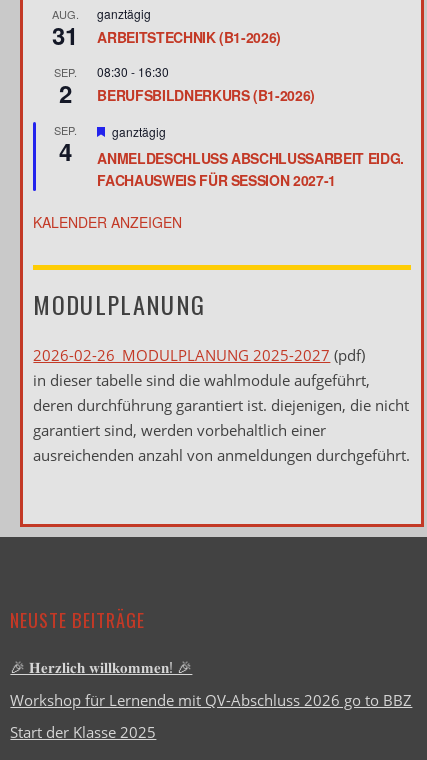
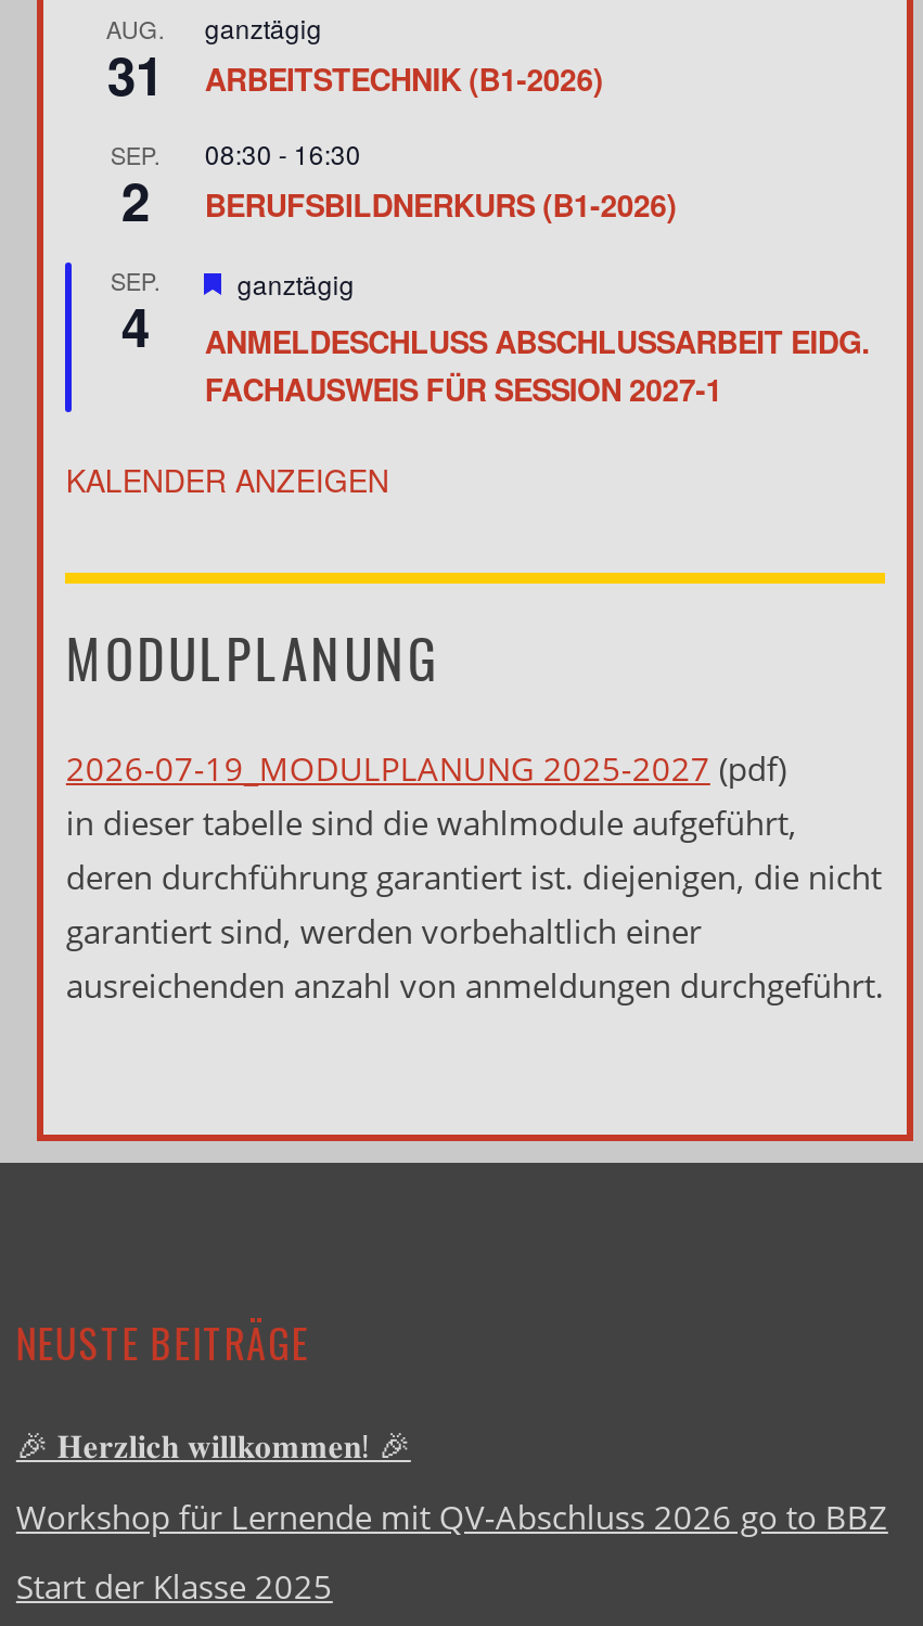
- 2026-02-26_MODULPLANUNG 2025-2027 (pdf)
+ 2026-07-19_MODULPLANUNG 2025-2027 (pdf)
